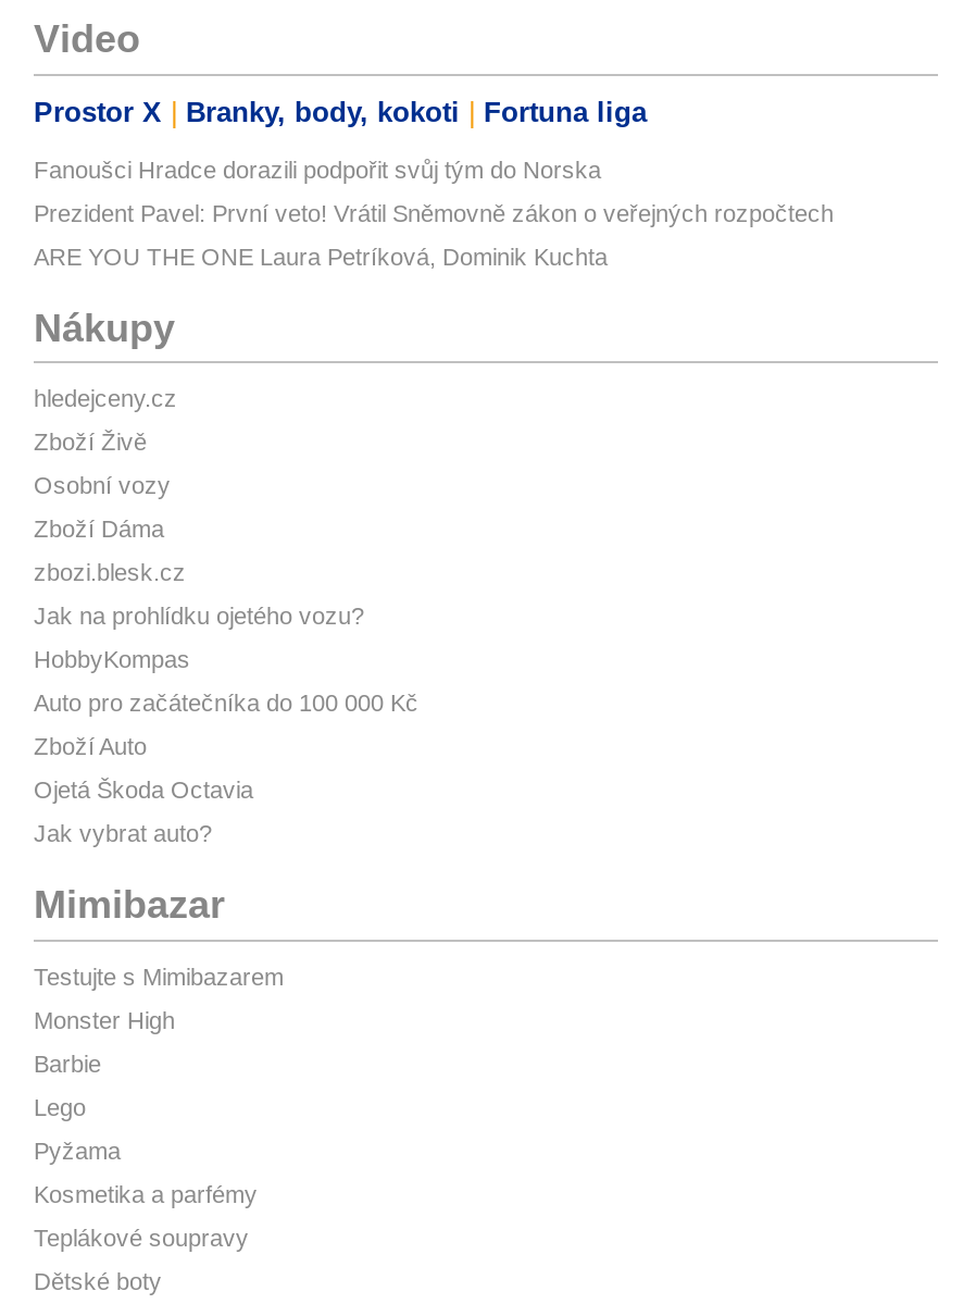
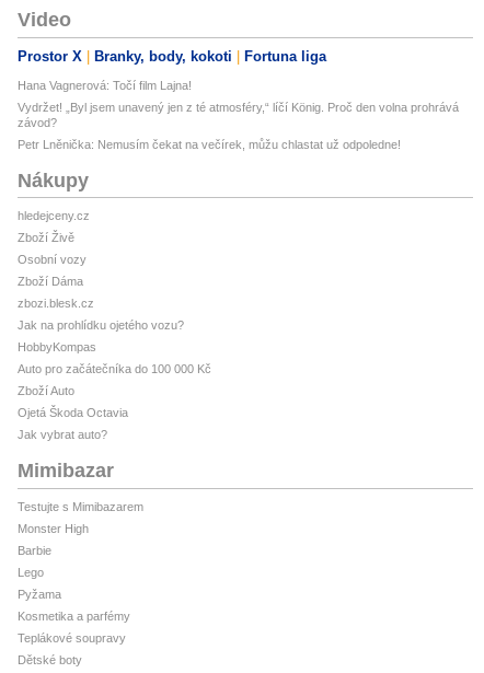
- Fanoušci Hradce dorazili podpořit svůj tým do Norska
+ Hana Vagnerová: Točí film Lajna!

- Prezident Pavel: První veto! Vrátil Sněmovně zákon o veřejných rozpočtech
+ Vydržet! „Byl jsem unavený jen z té atmosféry,“ líčí König. Proč den volna prohrává
+ závod?

- ARE YOU THE ONE Laura Petríková, Dominik Kuchta
+ Petr Lněnička: Nemusím čekat na večírek, můžu chlastat už odpoledne!
